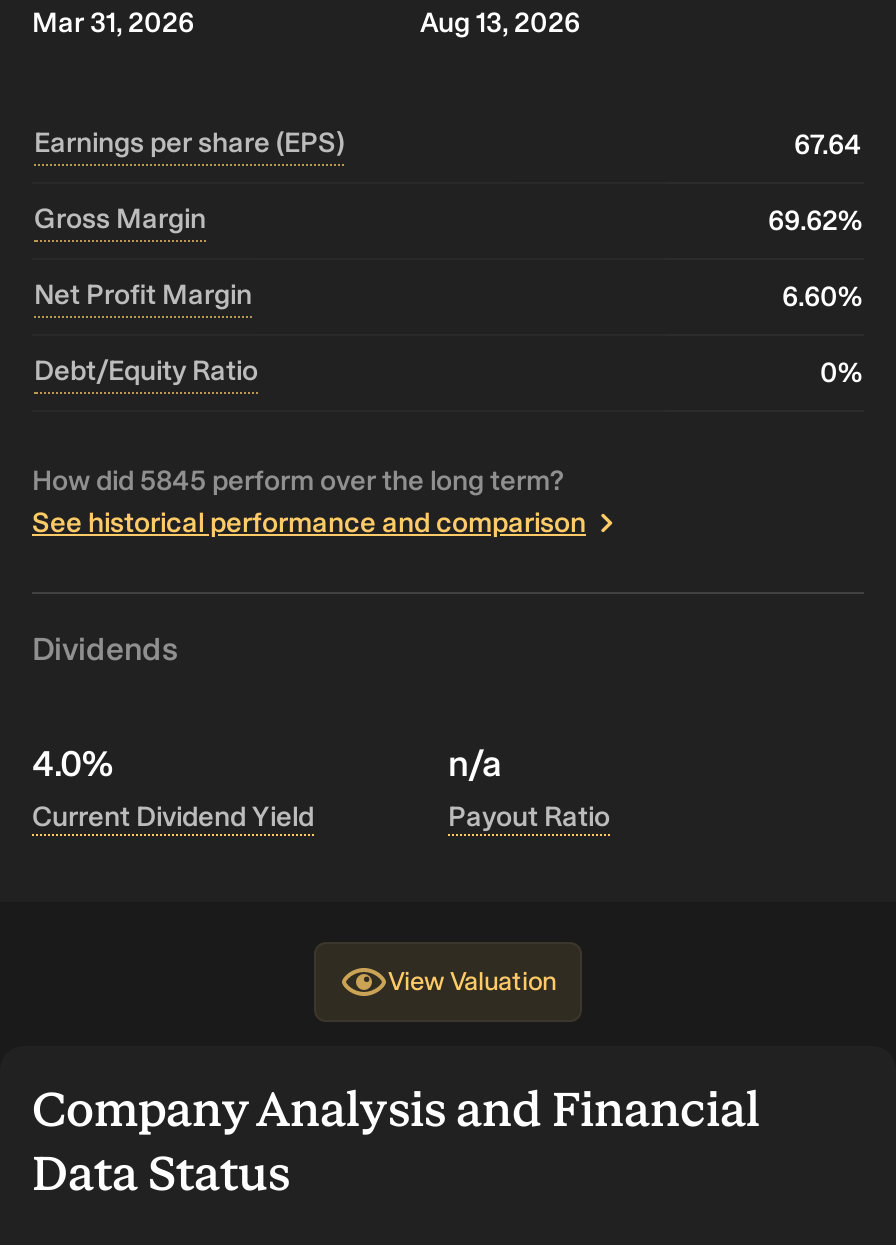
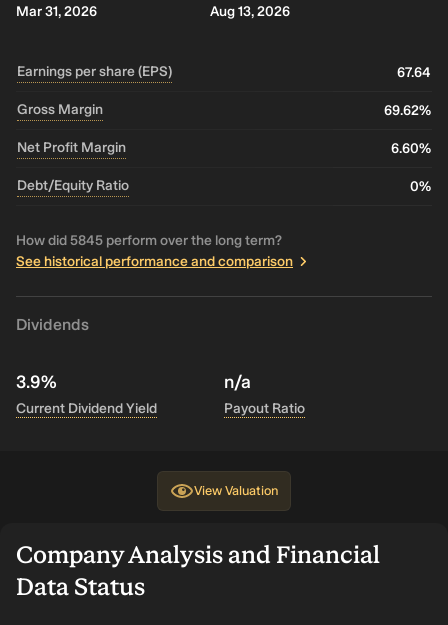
- 4.0%
+ 3.9%
